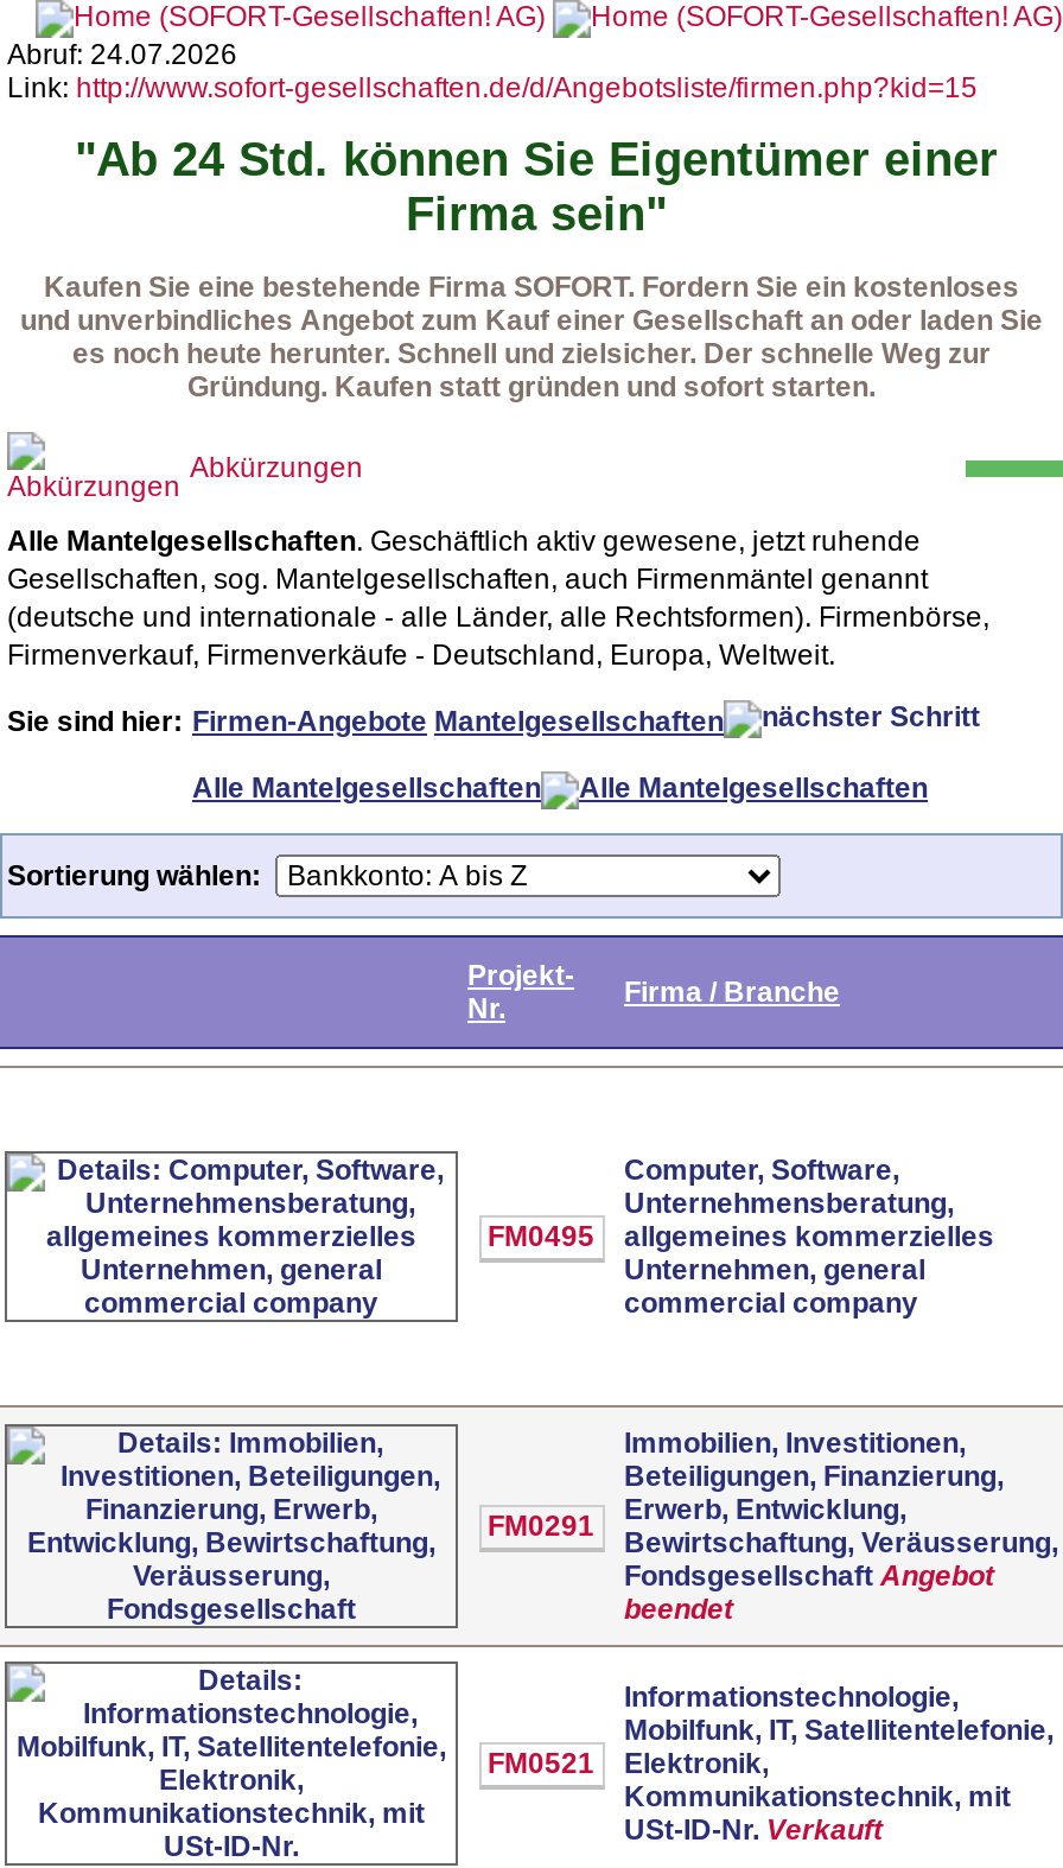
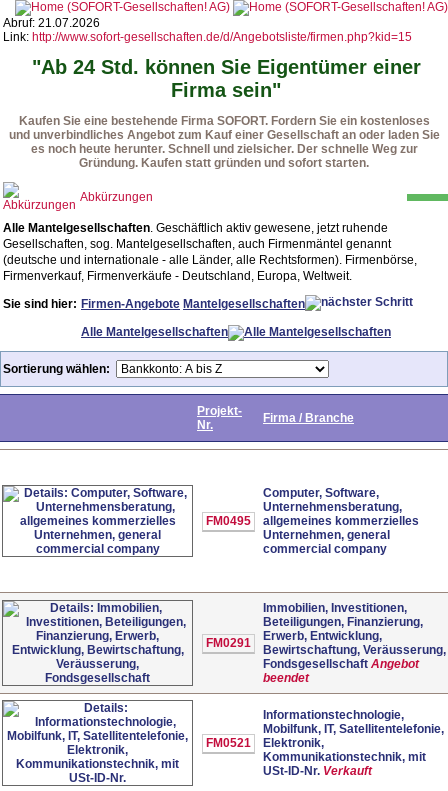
- Abruf: 24.07.2026
+ Abruf: 21.07.2026
